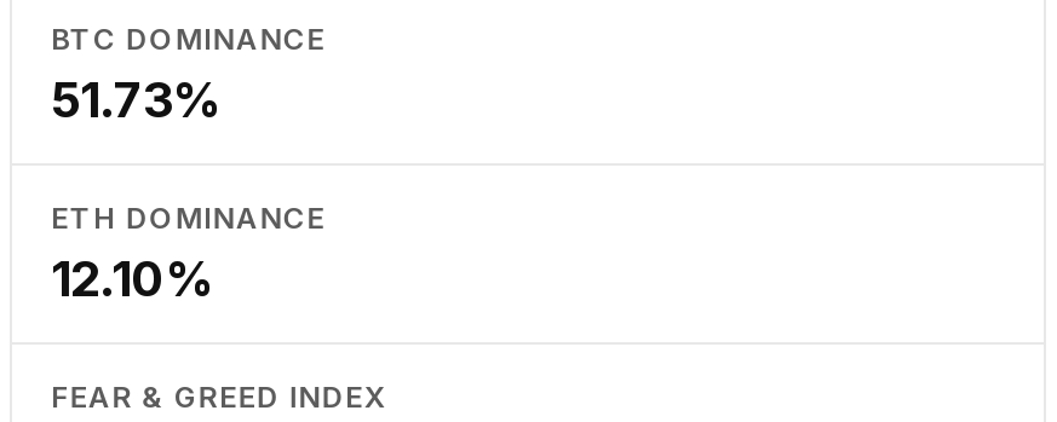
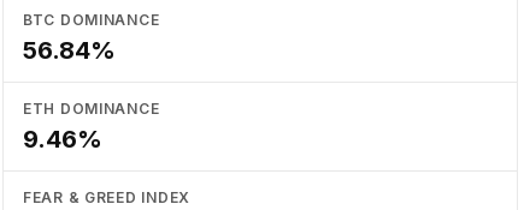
- 51.73%
+ 56.84%

- 12.10%
+ 9.46%
